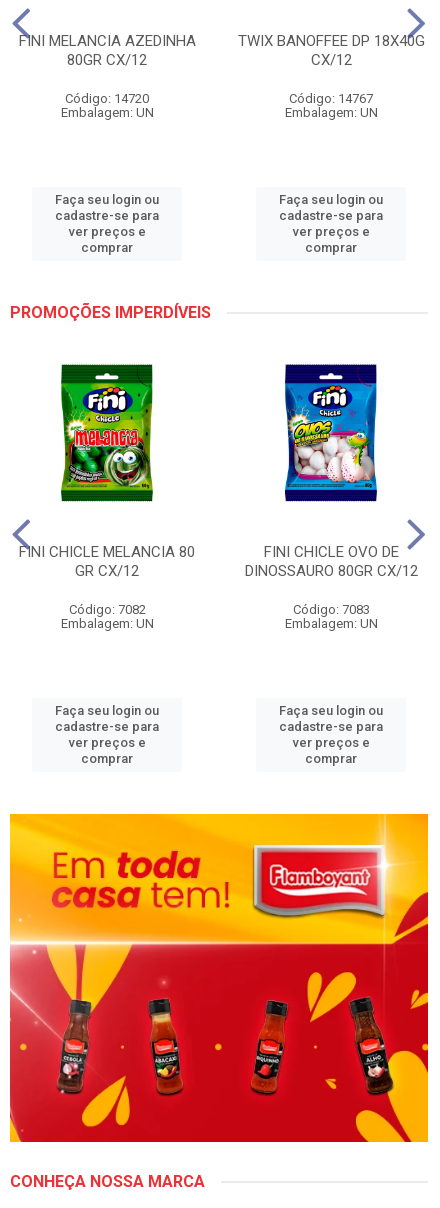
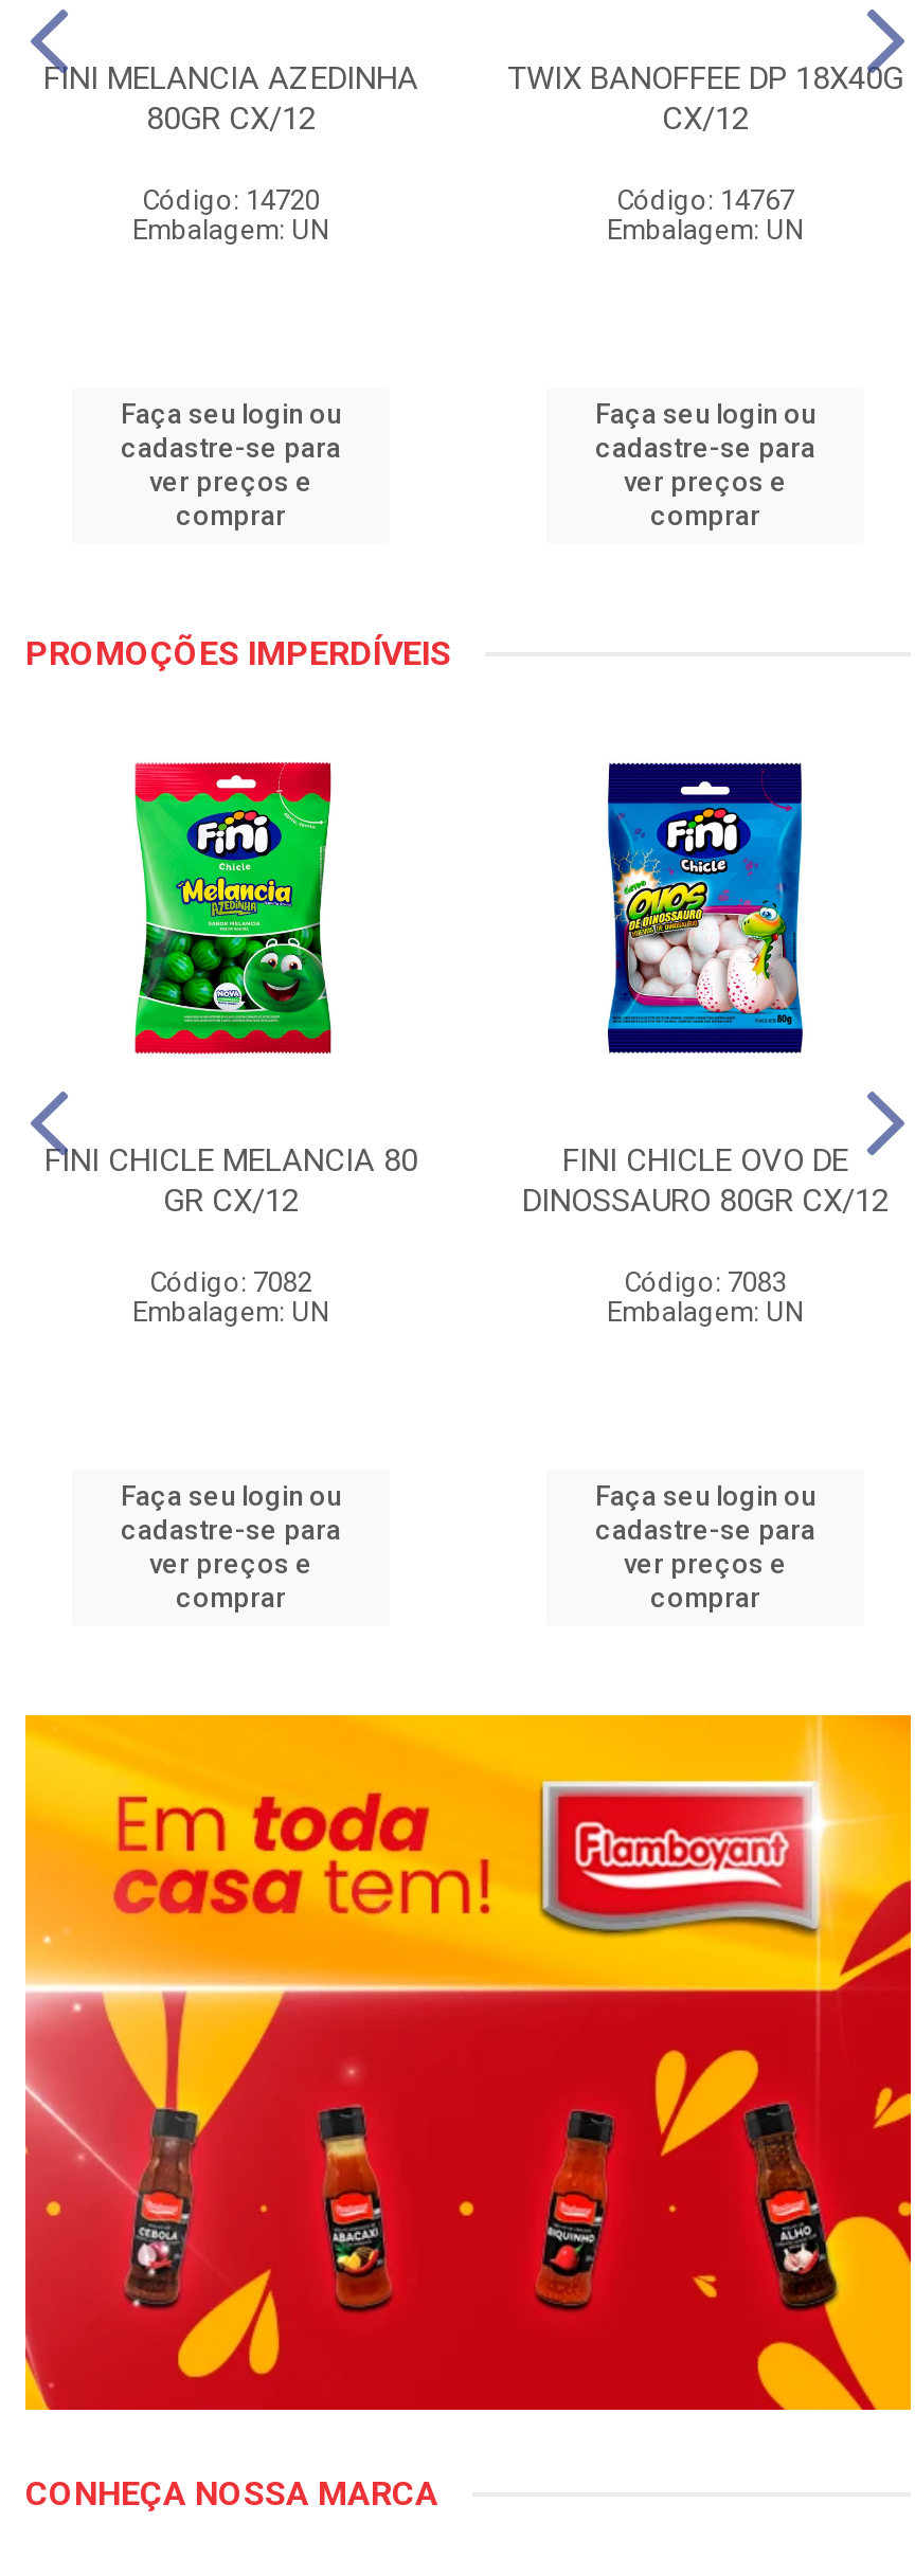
- [image]
+ [image]
